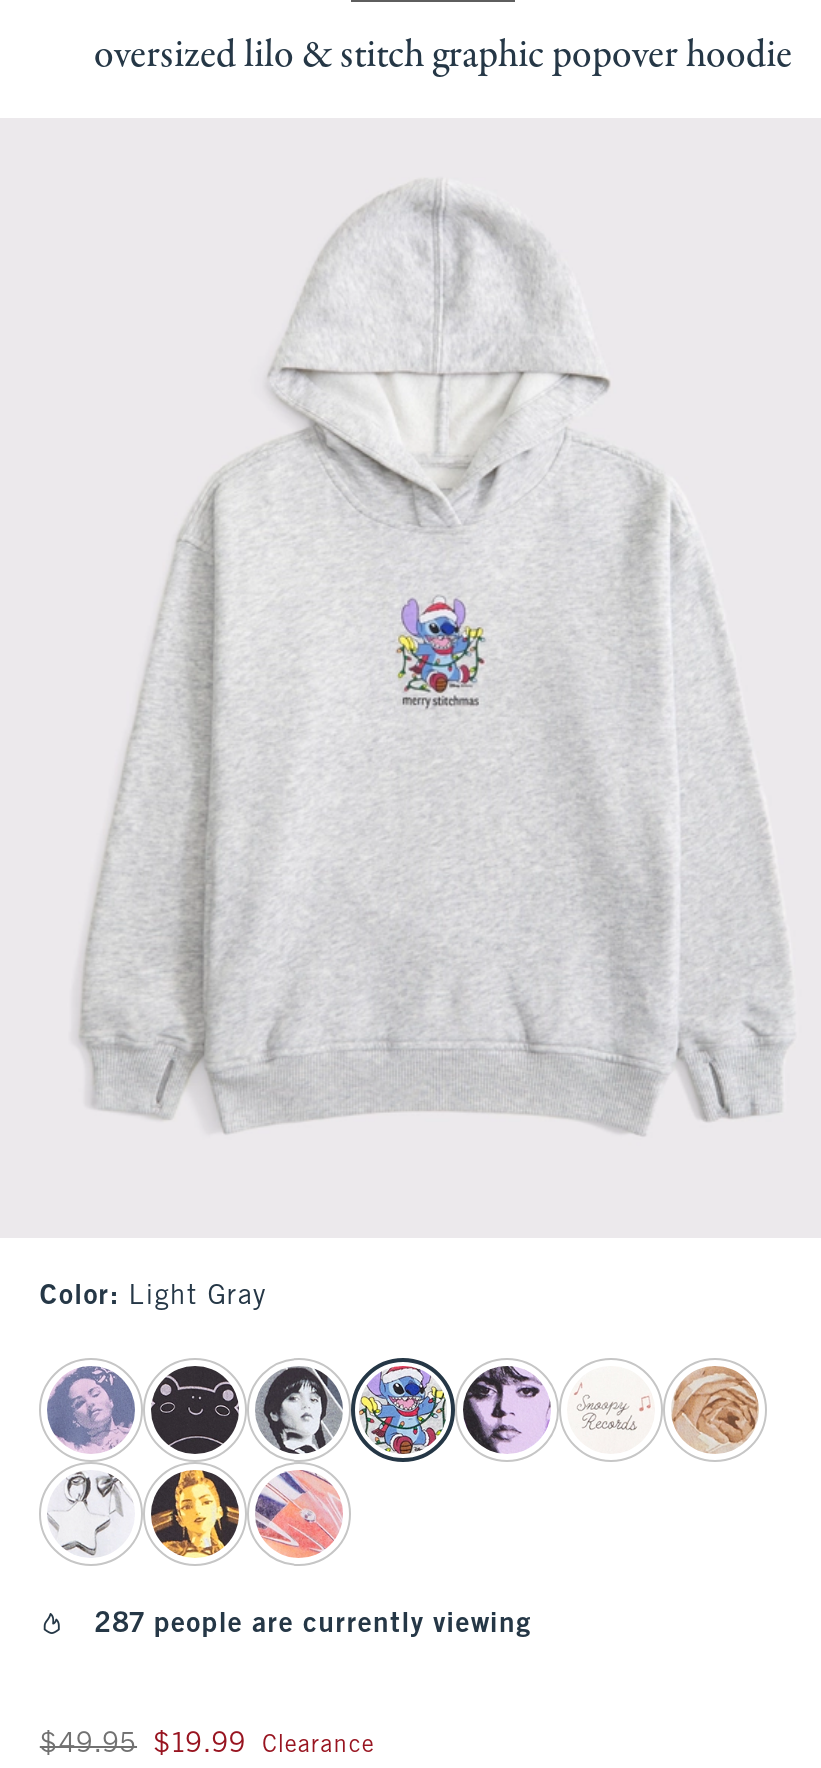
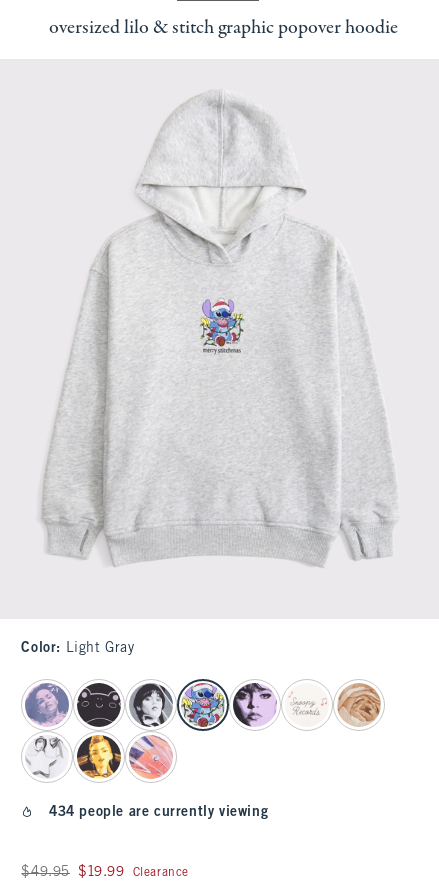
- 287 people are currently viewing
+ 434 people are currently viewing
